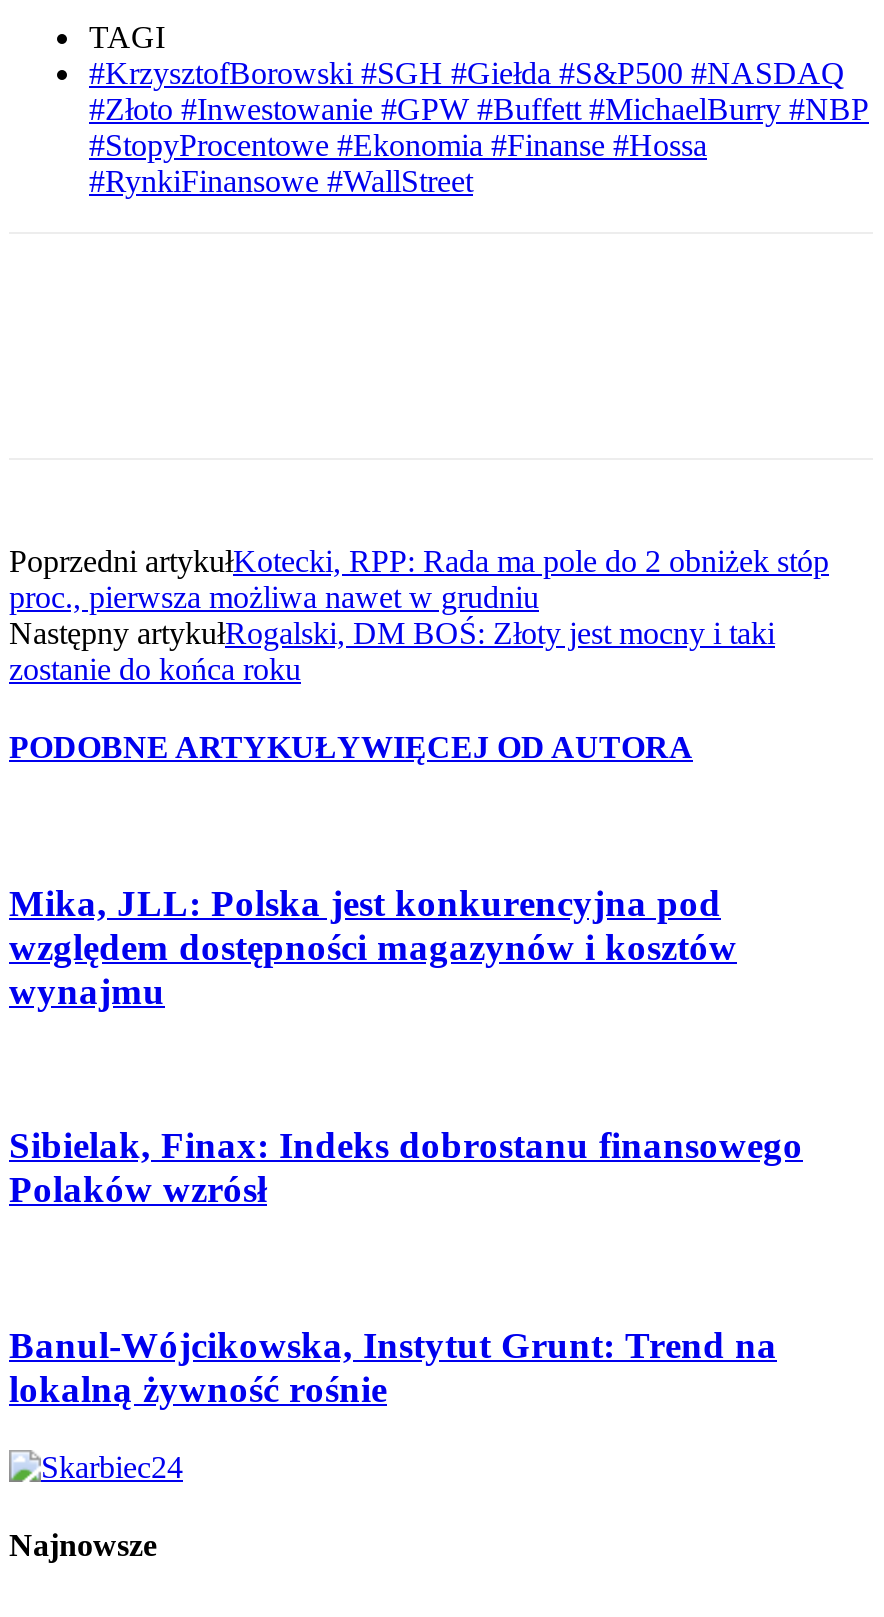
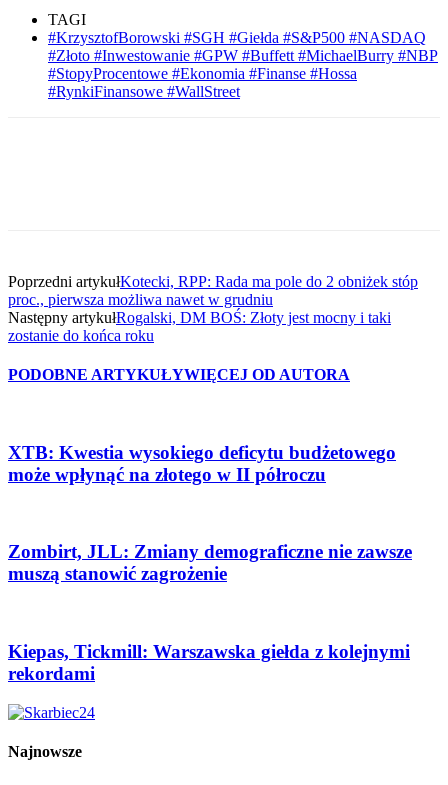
- Mika, JLL: Polska jest konkurencyjna pod
- względem dostępności magazynów i kosztów
- wynajmu
+ XTB: Kwestia wysokiego deficytu budżetowego
+ może wpłynąć na złotego w II półroczu

- Sibielak, Finax: Indeks dobrostanu finansowego
- Polaków wzrósł
+ Zombirt, JLL: Zmiany demograficzne nie zawsze
+ muszą stanowić zagrożenie

- Banul-Wójcikowska, Instytut Grunt: Trend na
- lokalną żywność rośnie
+ Kiepas, Tickmill: Warszawska giełda z kolejnymi
+ rekordami
